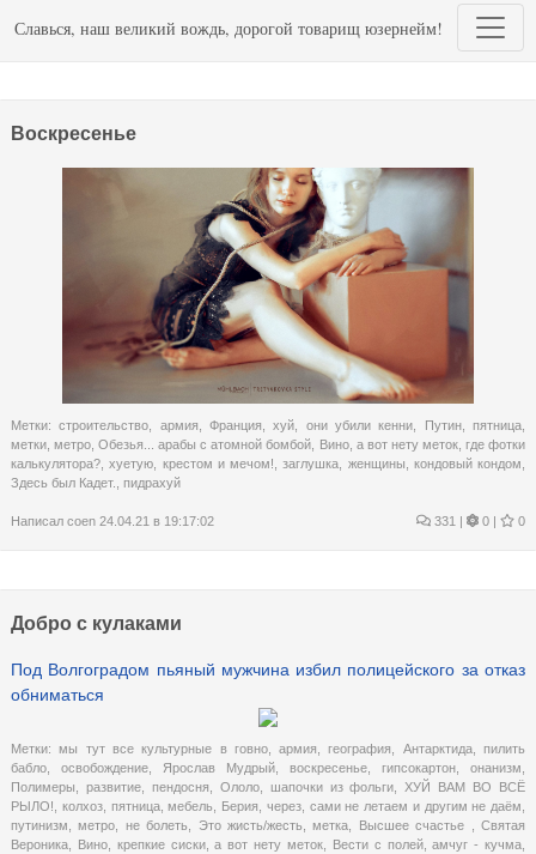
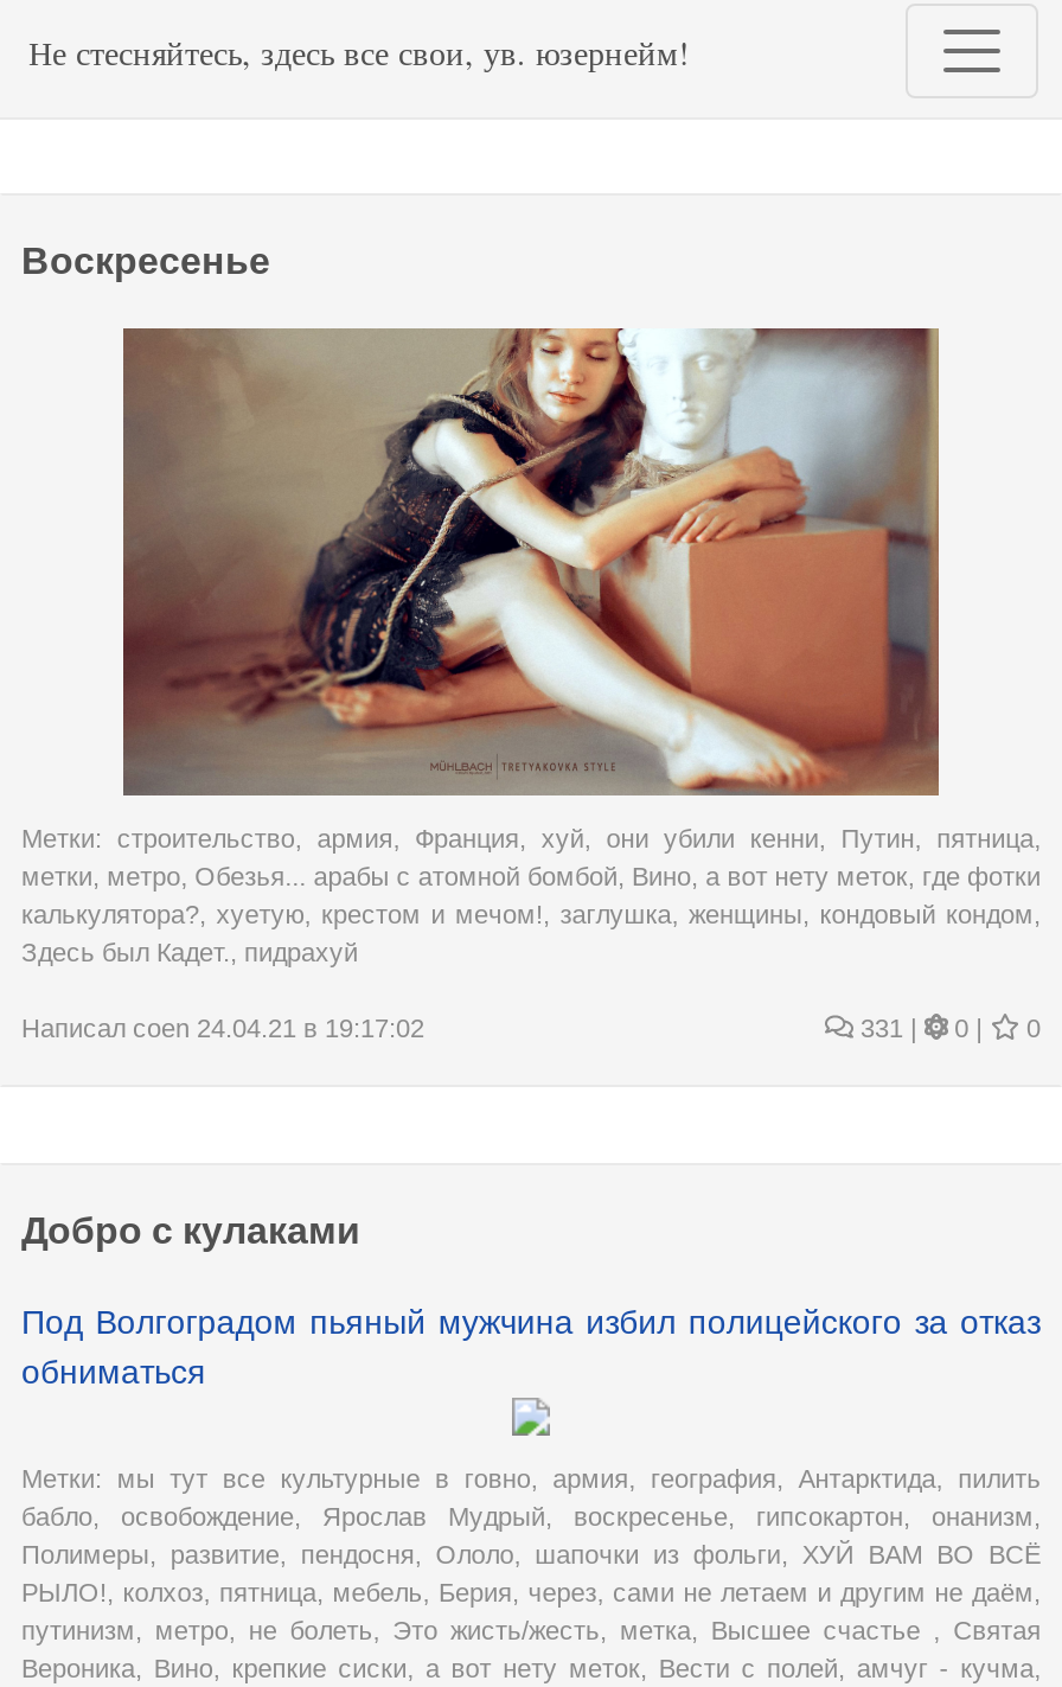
- Славься, наш великий вождь, дорогой товарищ юзернейм!
+ Не стесняйтесь, здесь все свои, ув. юзернейм!
